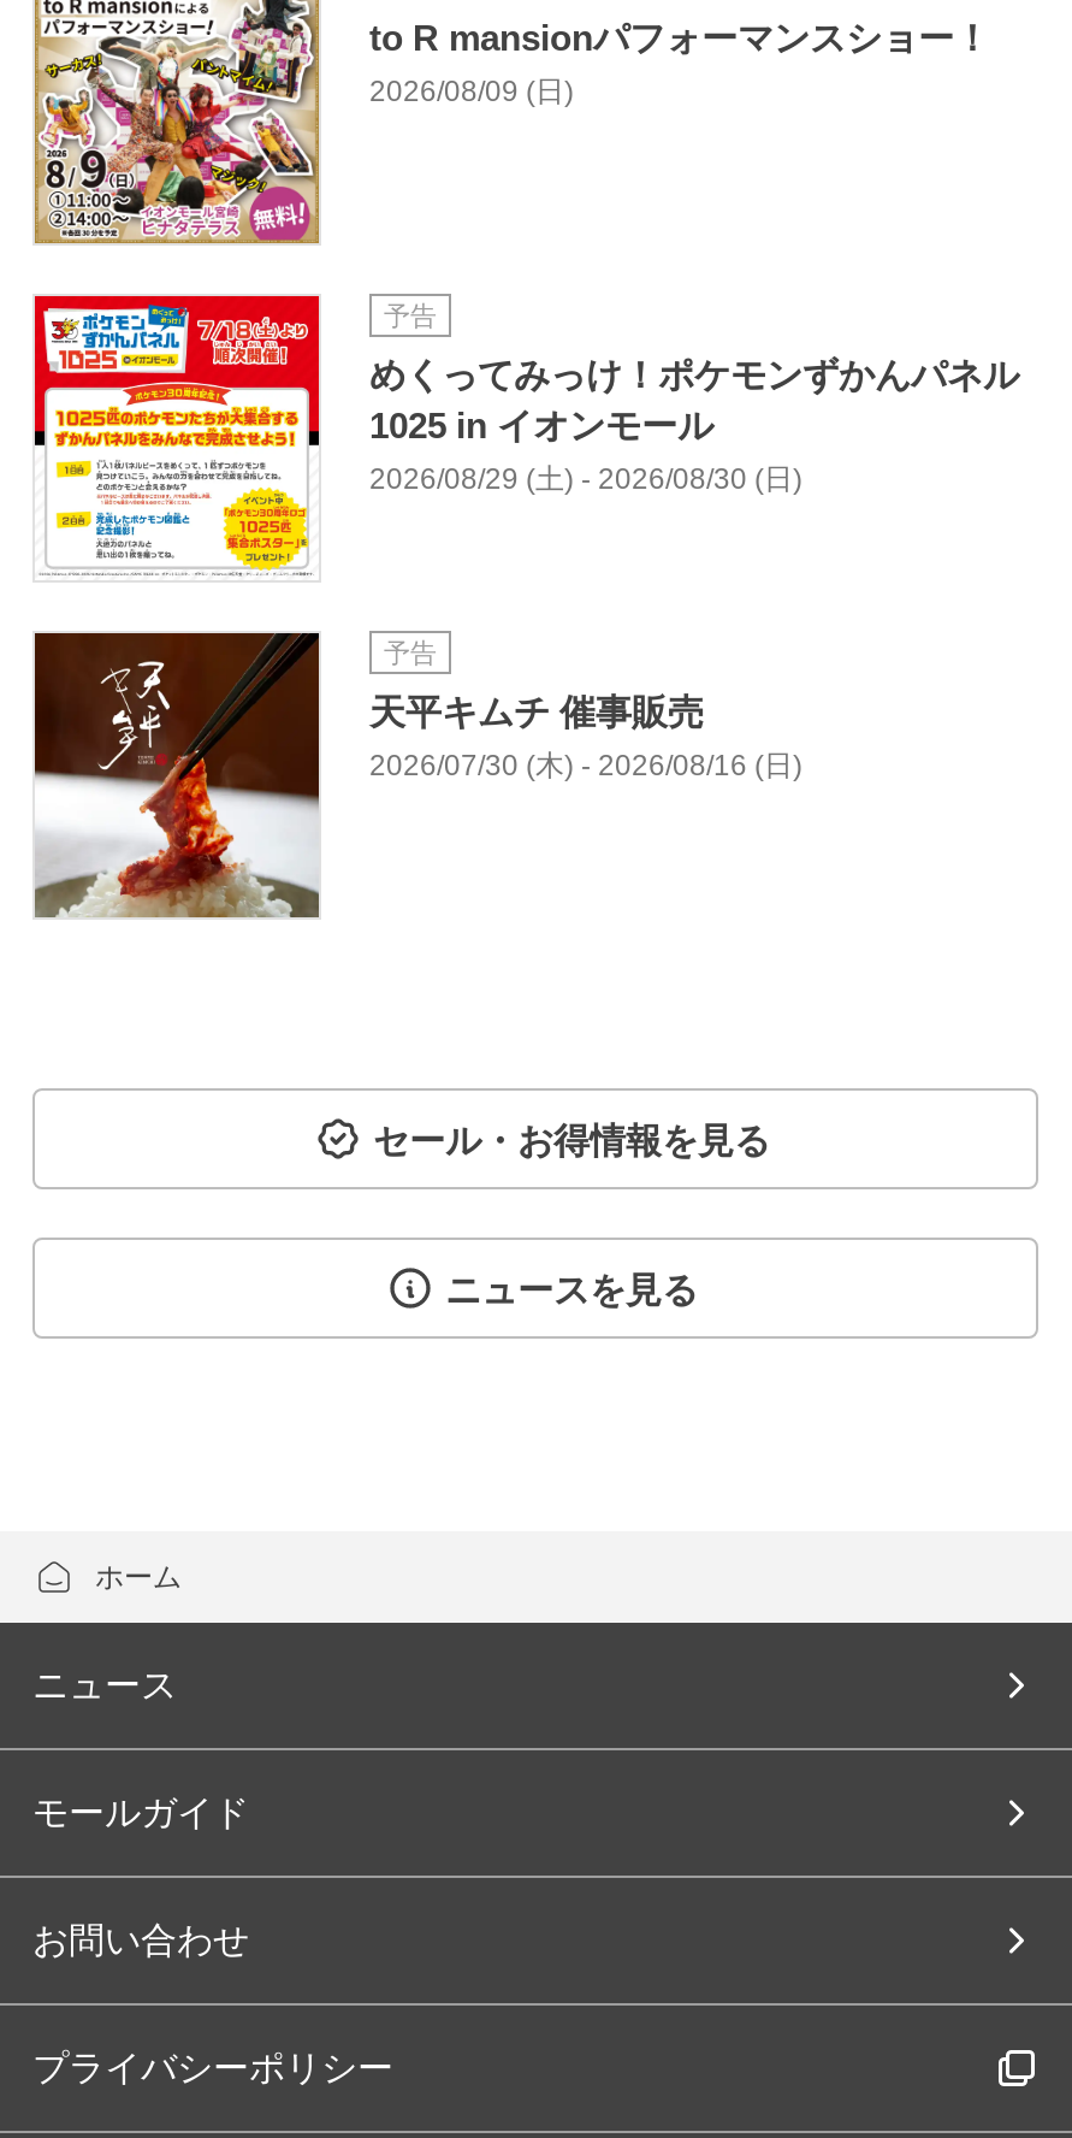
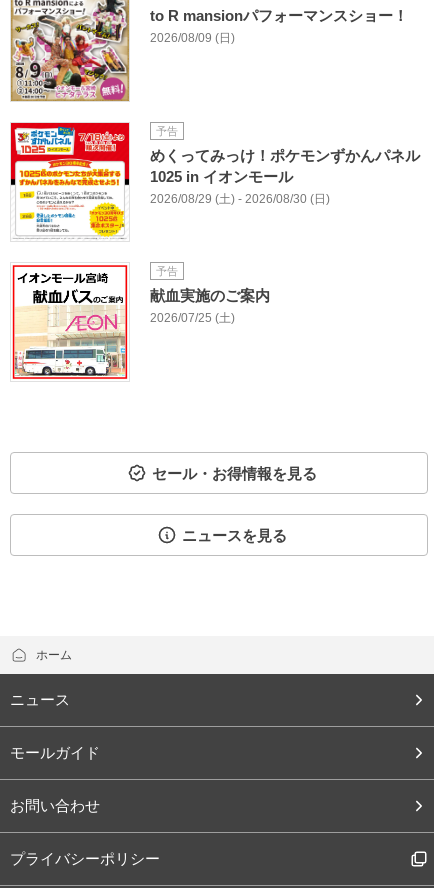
- [image]
- 天平キムチ 催事販売
- 2026/07/30 (木) - 2026/08/16 (日)
+ [image]
+ 献血実施のご案内
+ 2026/07/25 (土)
